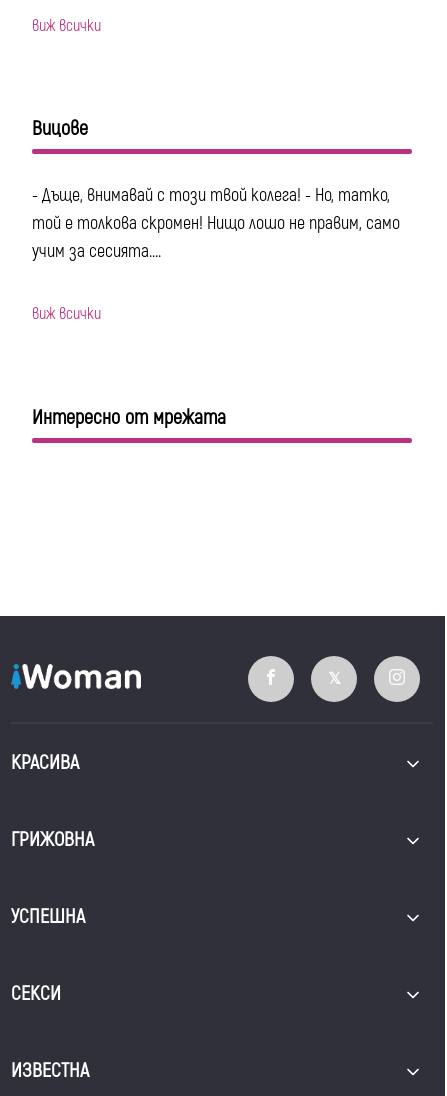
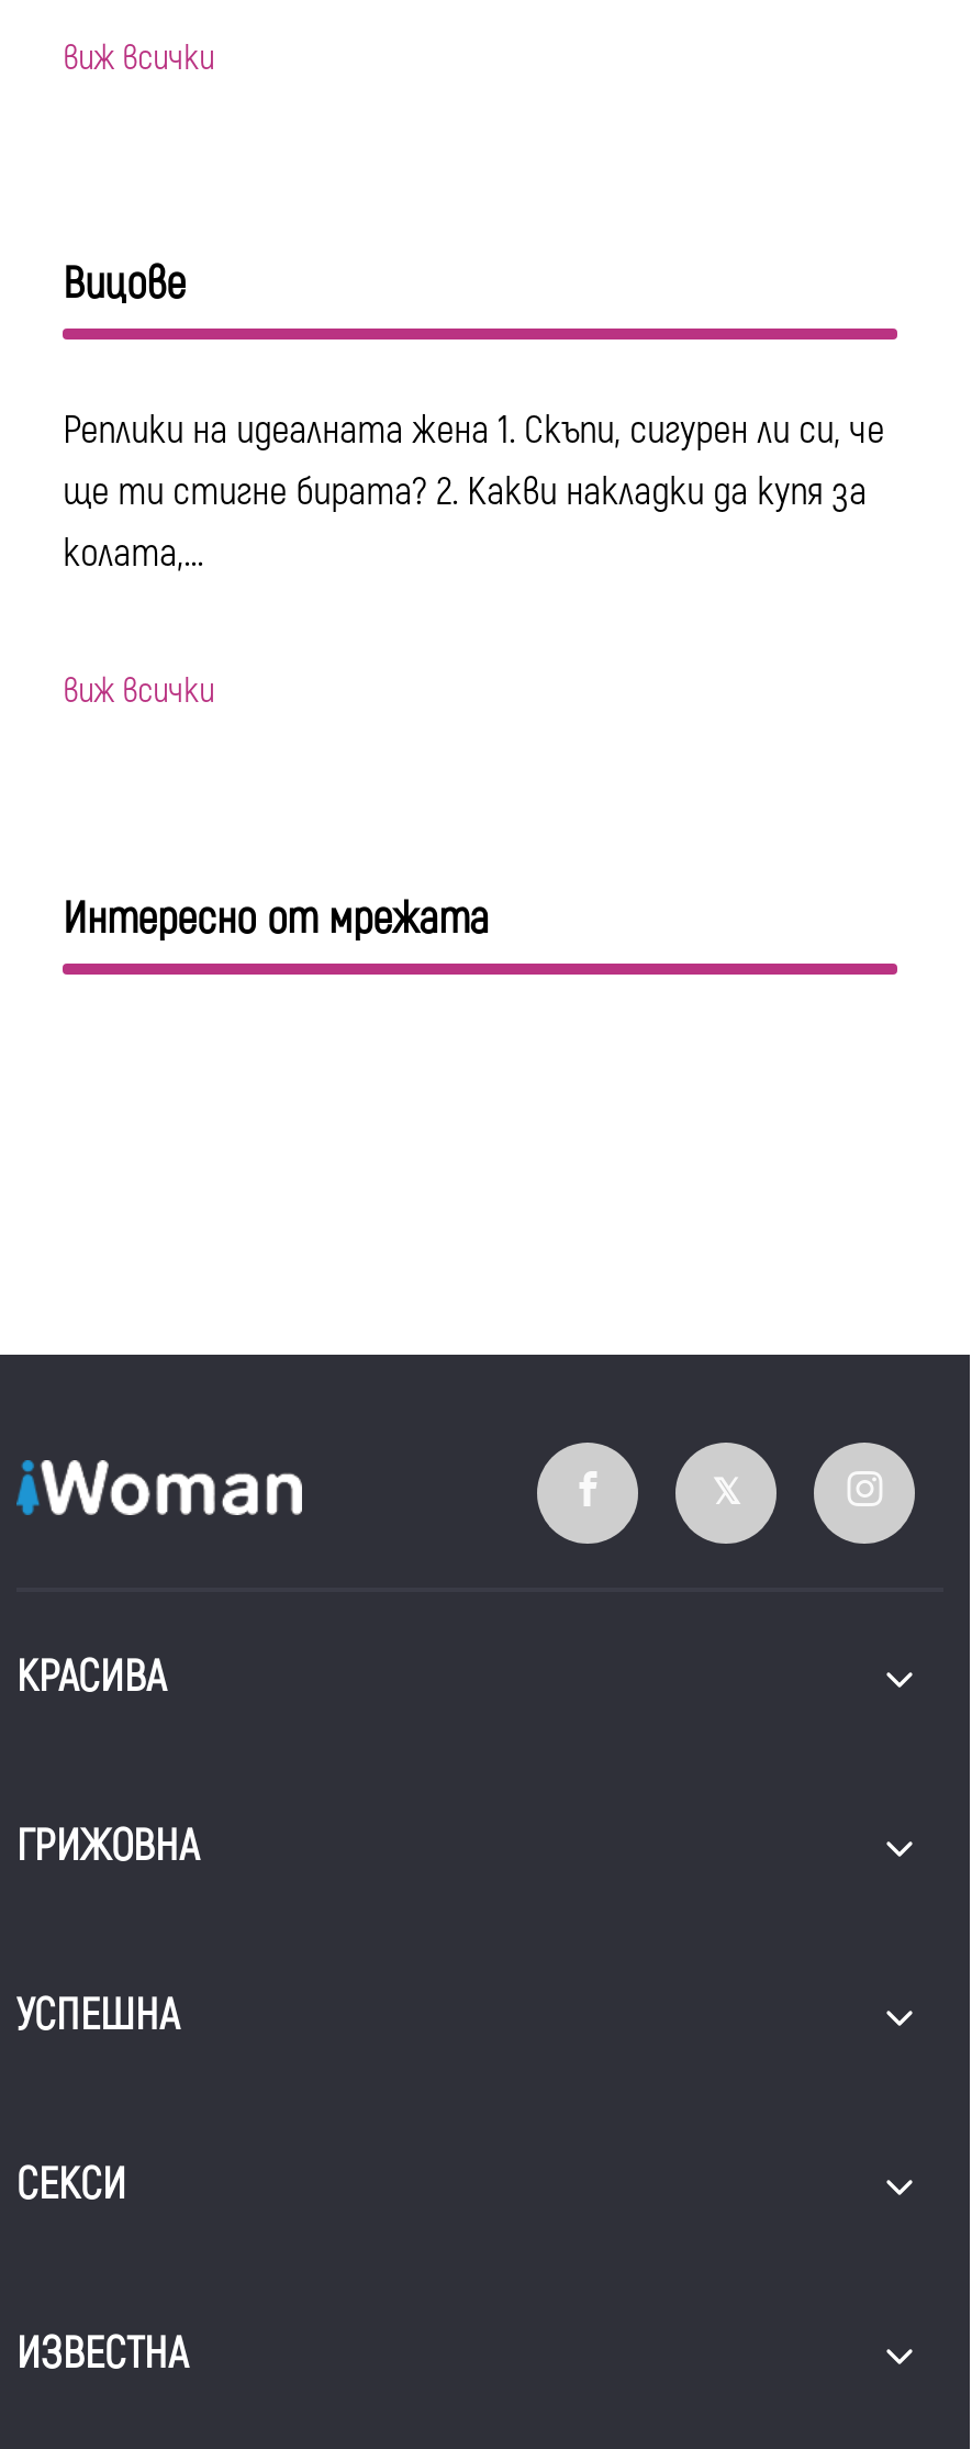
- - Дъще, внимавай с този твой колега! - Но, татко,
- той е толкова скромен! Нищо лошо не правим, само
- учим за сесията....
+ Реплики на идеалната жена 1. Скъпи, сигурен ли си, че
+ ще ти стигне бирата? 2. Какви накладки да купя за
+ колата,...
